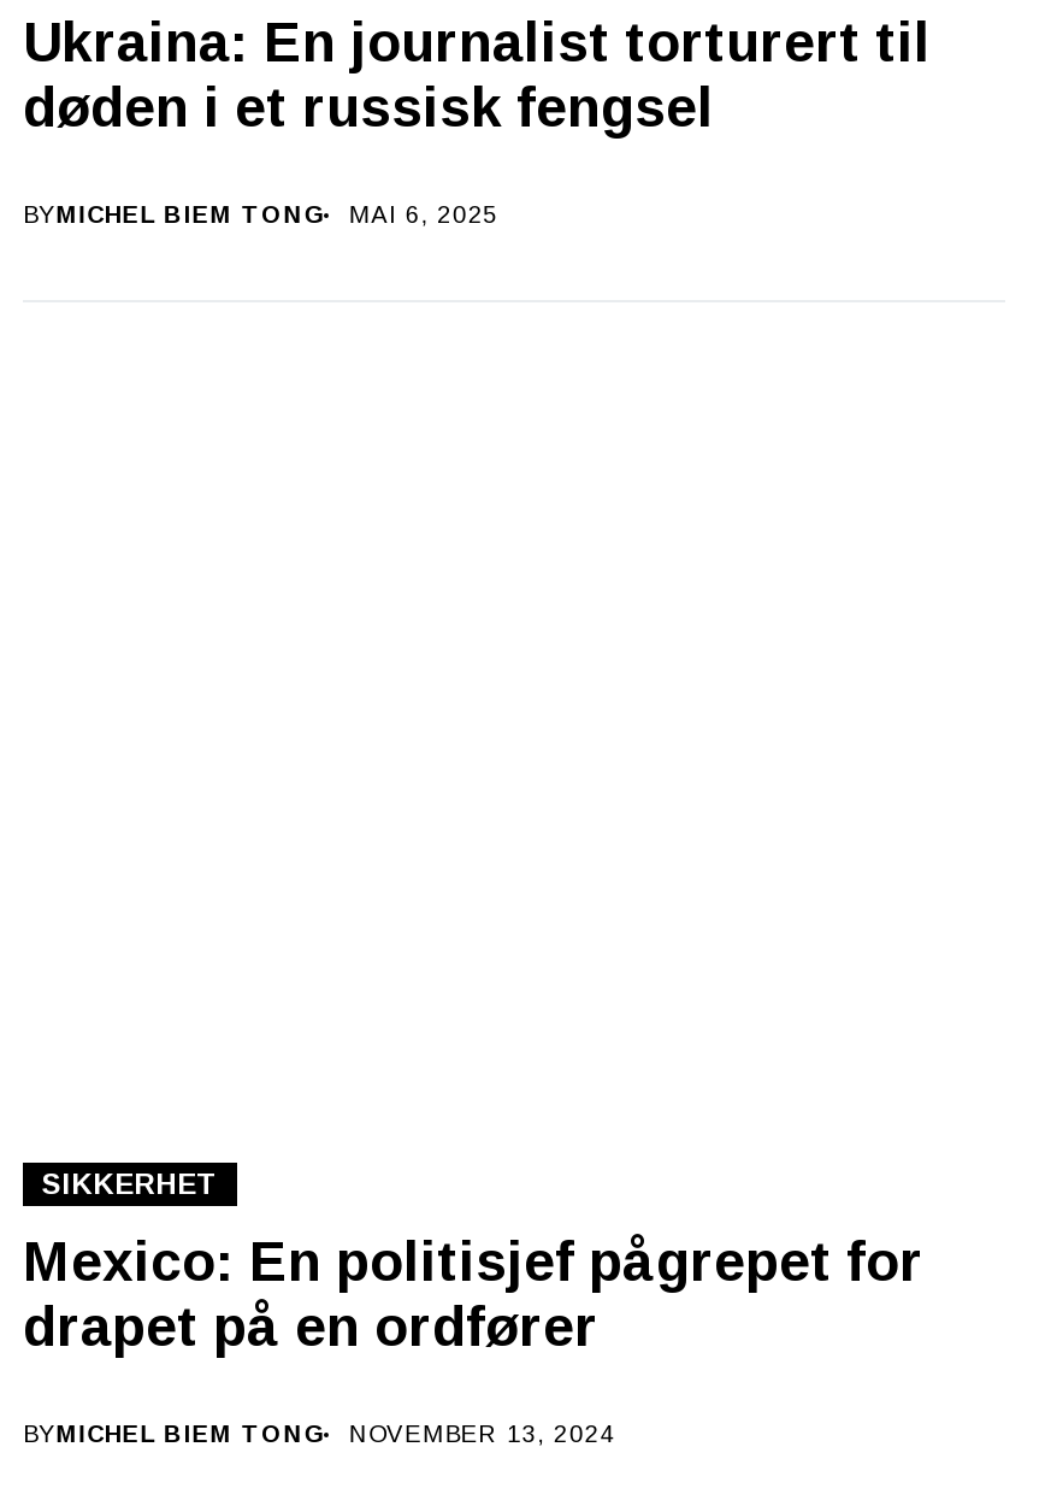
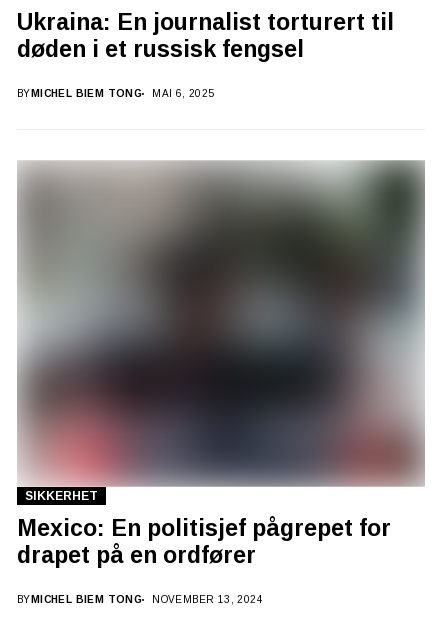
+ [image]
